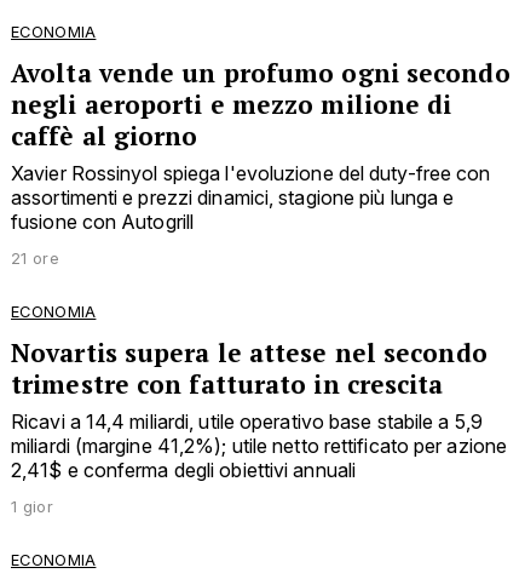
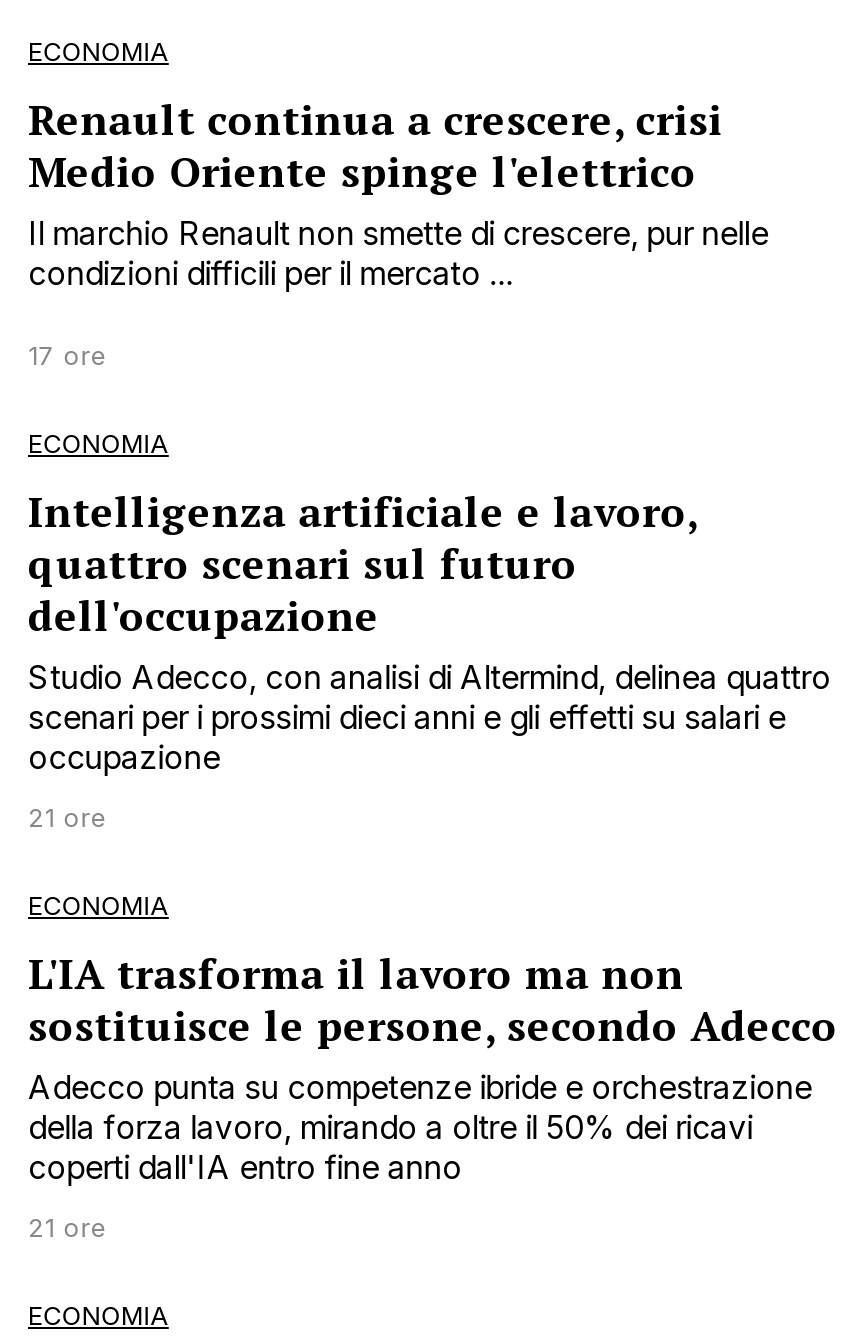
- Avolta vende un profumo ogni secondo
- negli aeroporti e mezzo milione di
- caffè al giorno
- Xavier Rossinyol spiega l'evoluzione del duty-free con
- assortimenti e prezzi dinamici, stagione più lunga e
- fusione con Autogrill
+ Renault continua a crescere, crisi
+ Medio Oriente spinge l'elettrico
+ Il marchio Renault non smette di crescere, pur nelle
+ condizioni difficili per il mercato ...
+ 17 ore
+ ECONOMIA
+ Intelligenza artificiale e lavoro,
+ quattro scenari sul futuro
+ dell'occupazione
+ Studio Adecco, con analisi di Altermind, delinea quattro
+ scenari per i prossimi dieci anni e gli effetti su salari e
+ occupazione

- Novartis supera le attese nel secondo
- trimestre con fatturato in crescita
- Ricavi a 14,4 miliardi, utile operativo base stabile a 5,9
- miliardi (margine 41,2%); utile netto rettificato per azione
- 2,41$ e conferma degli obiettivi annuali
+ L'IA trasforma il lavoro ma non
+ sostituisce le persone, secondo Adecco
+ Adecco punta su competenze ibride e orchestrazione
+ della forza lavoro, mirando a oltre il 50% dei ricavi
+ coperti dall'IA entro fine anno

- 1 gior
+ 21 ore
